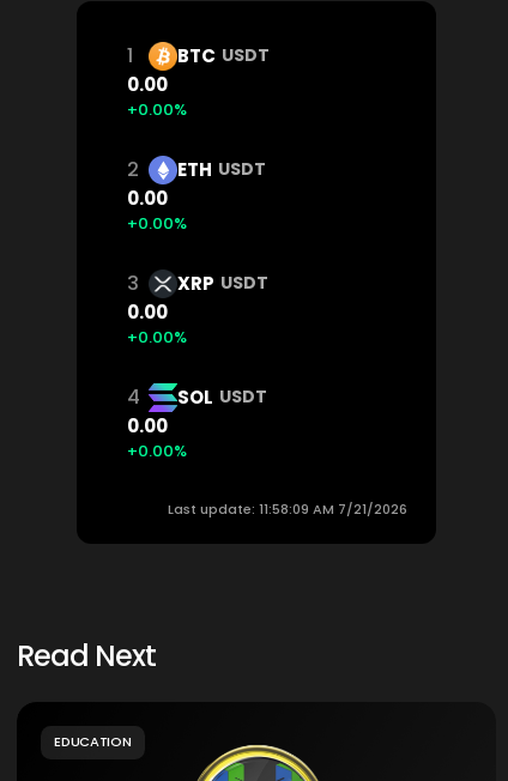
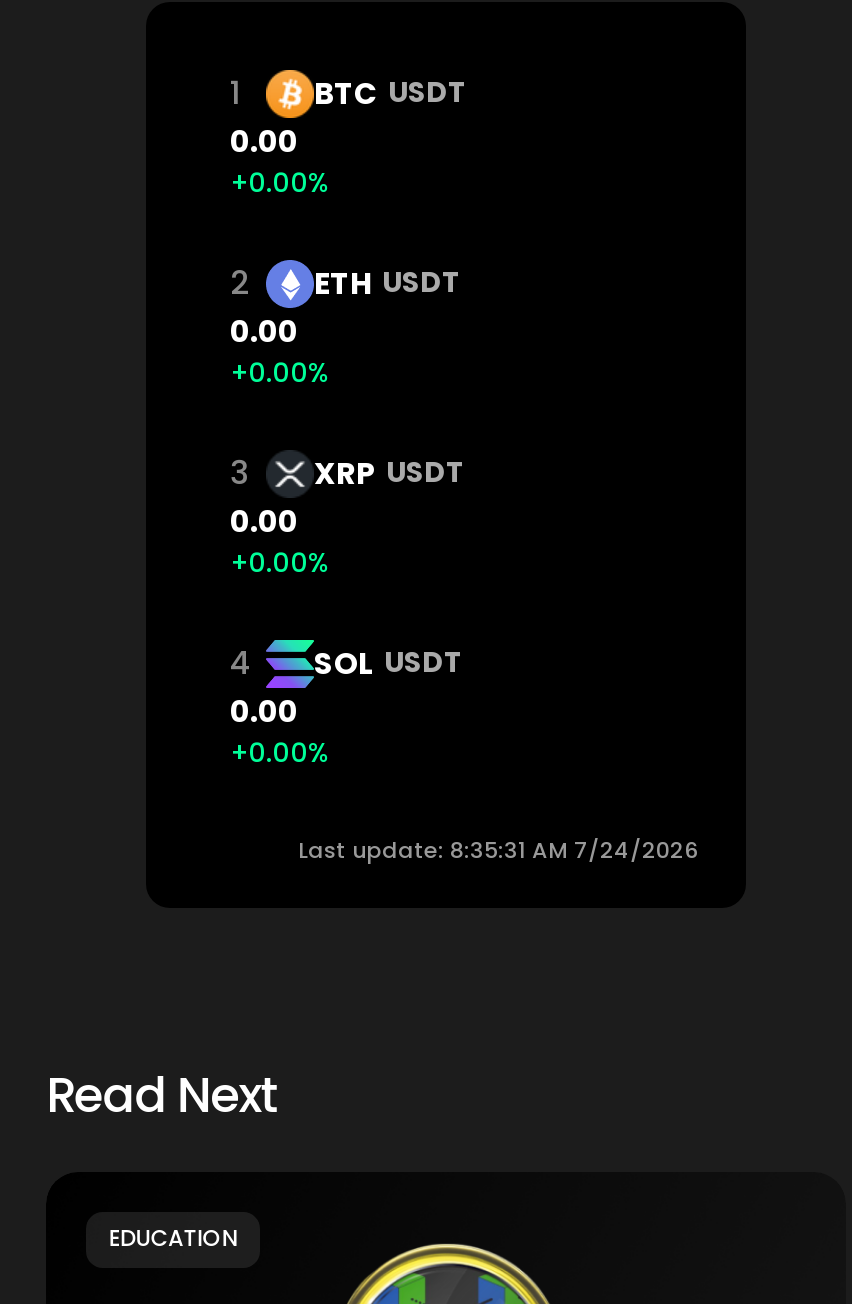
- Last update: 11:58:09 AM 7/21/2026
+ Last update: 8:35:31 AM 7/24/2026
